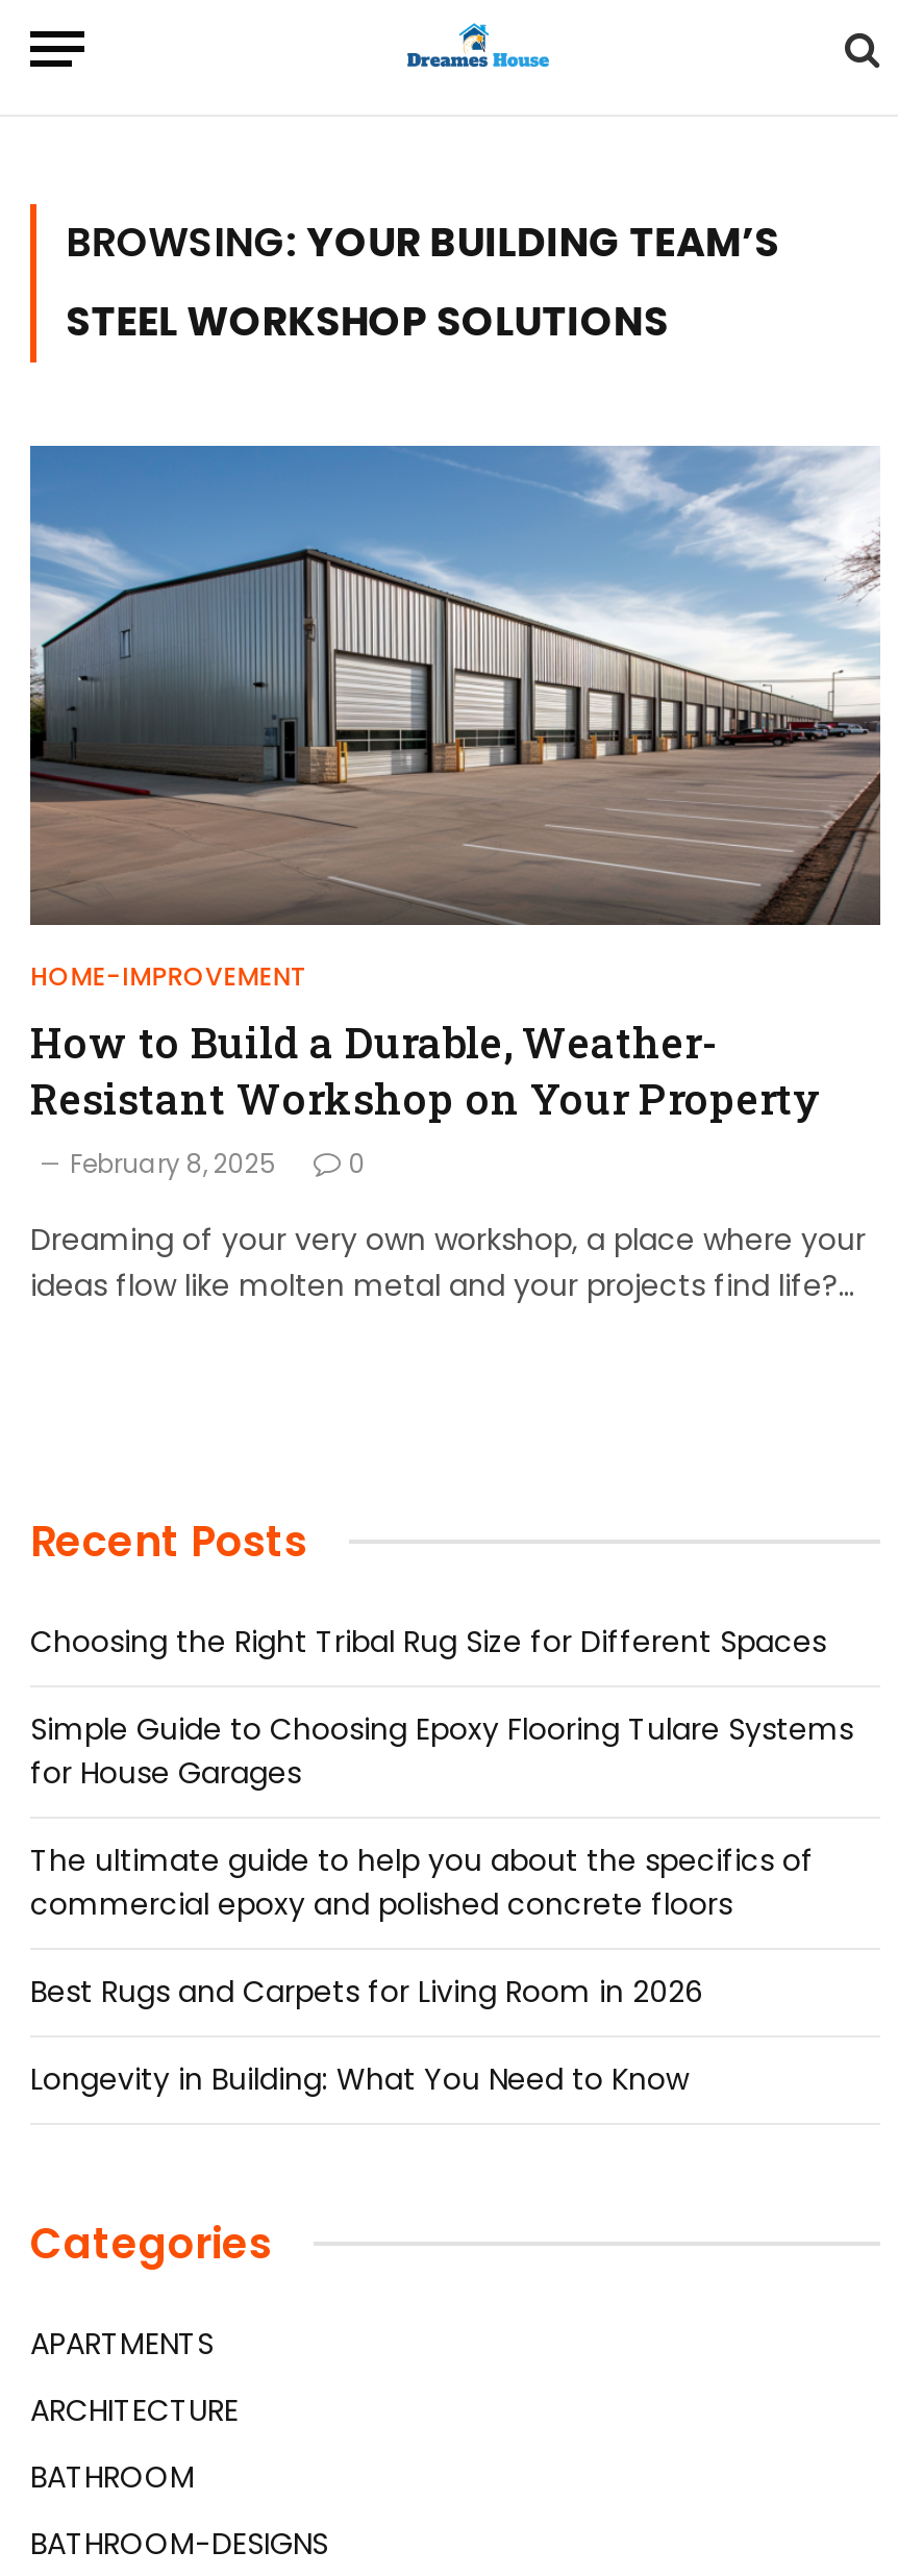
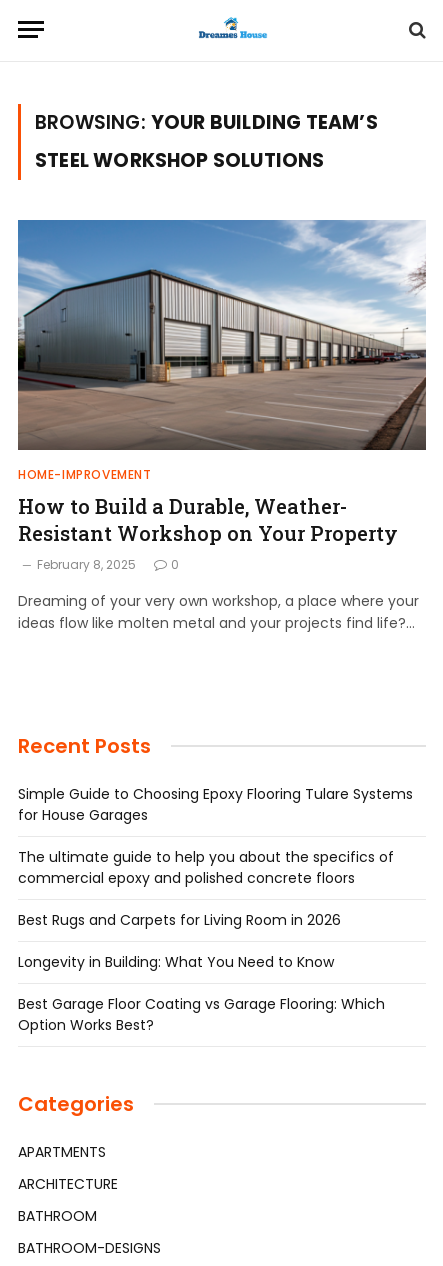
- Choosing the Right Tribal Rug Size for Different Spaces

moved up: Simple Guide to Choosing Epoxy Flooring Tulare Systems | for House Garages | The ultimate guide to help you about the specifics of | commercial epoxy and polished concrete floors | Best Rugs and Carpets for Living Room in 2026 | Longevity in Building: What You Need to Know

+ Best Garage Floor Coating vs Garage Flooring: Which
+ Option Works Best?
